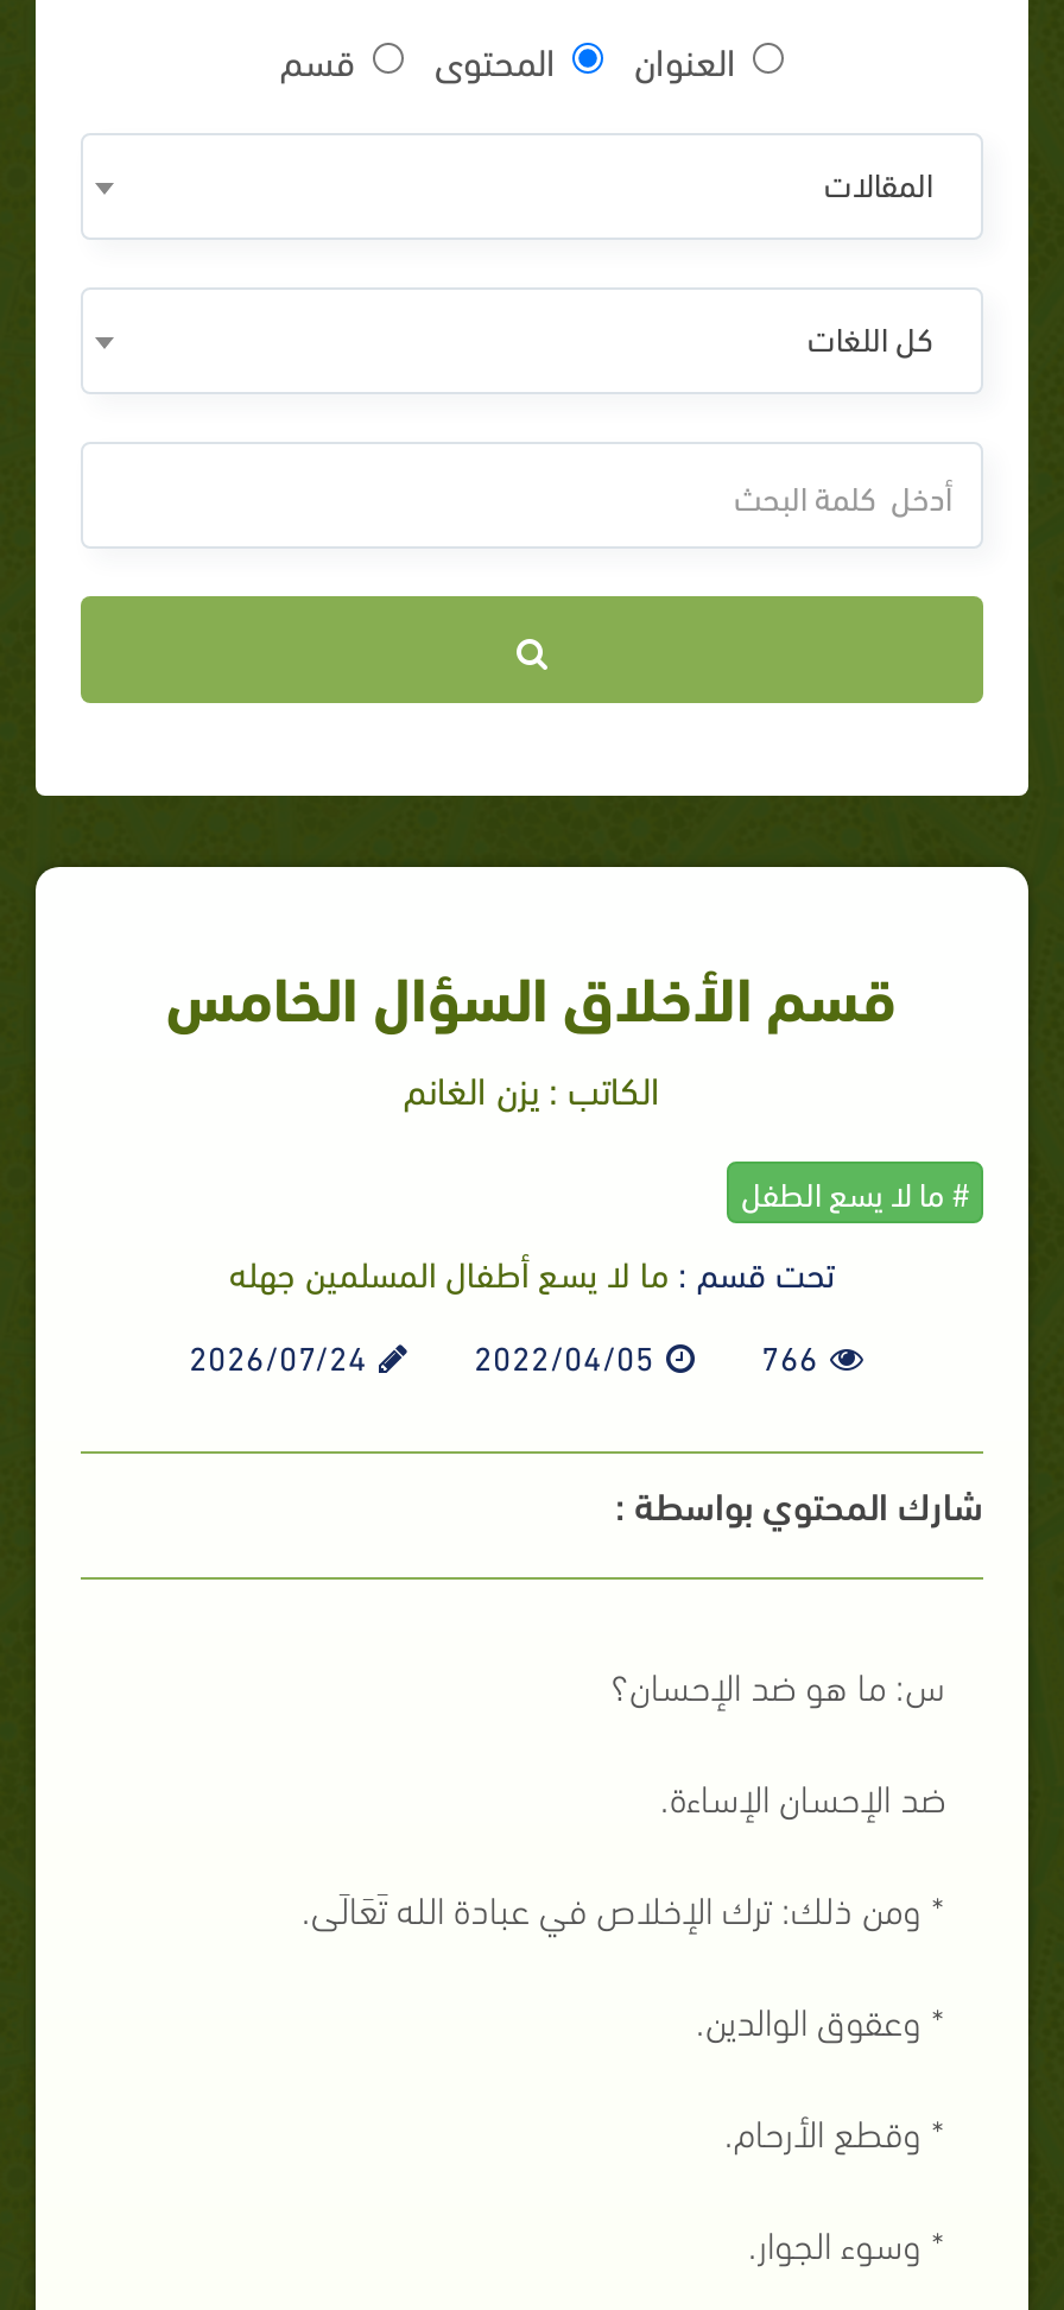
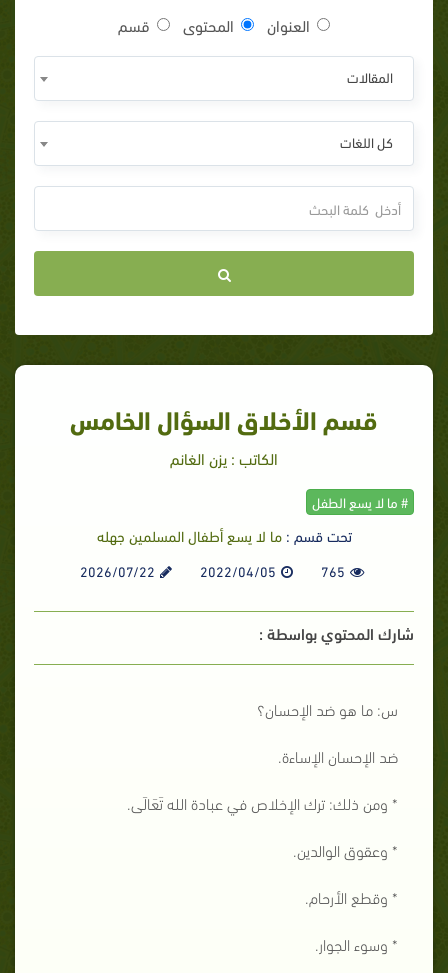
- 2026/07/24
+ 2026/07/22

- 766
+ 765
